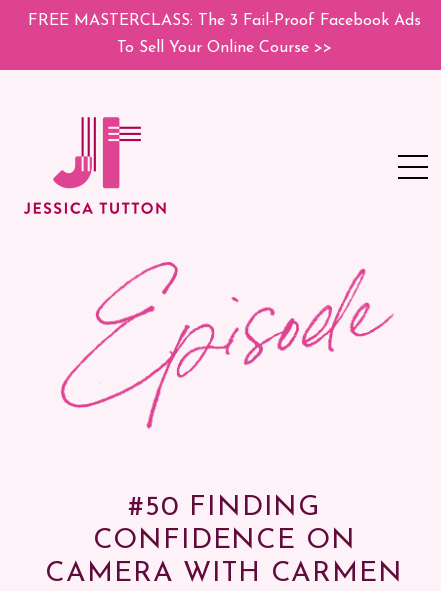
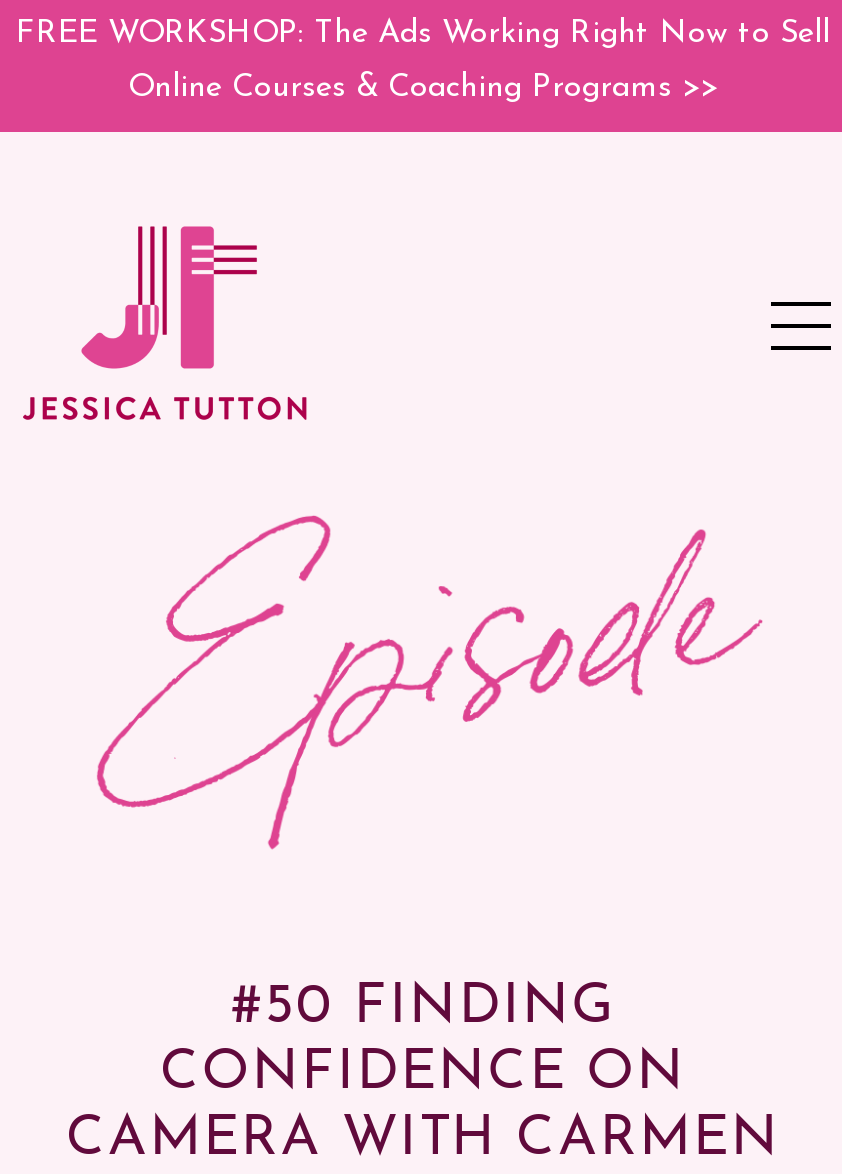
- FREE MASTERCLASS: The 3 Fail-Proof Facebook Ads
+ FREE WORKSHOP: The Ads Working Right Now to Sell

- To Sell Your Online Course >>
+ Online Courses & Coaching Programs >>
